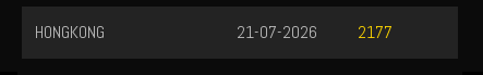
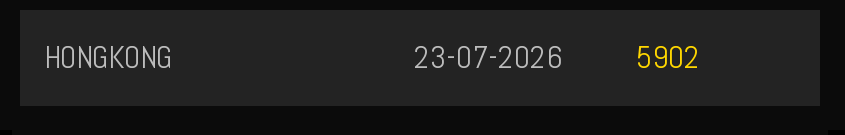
- 21-07-2026
+ 23-07-2026

- 2177
+ 5902
